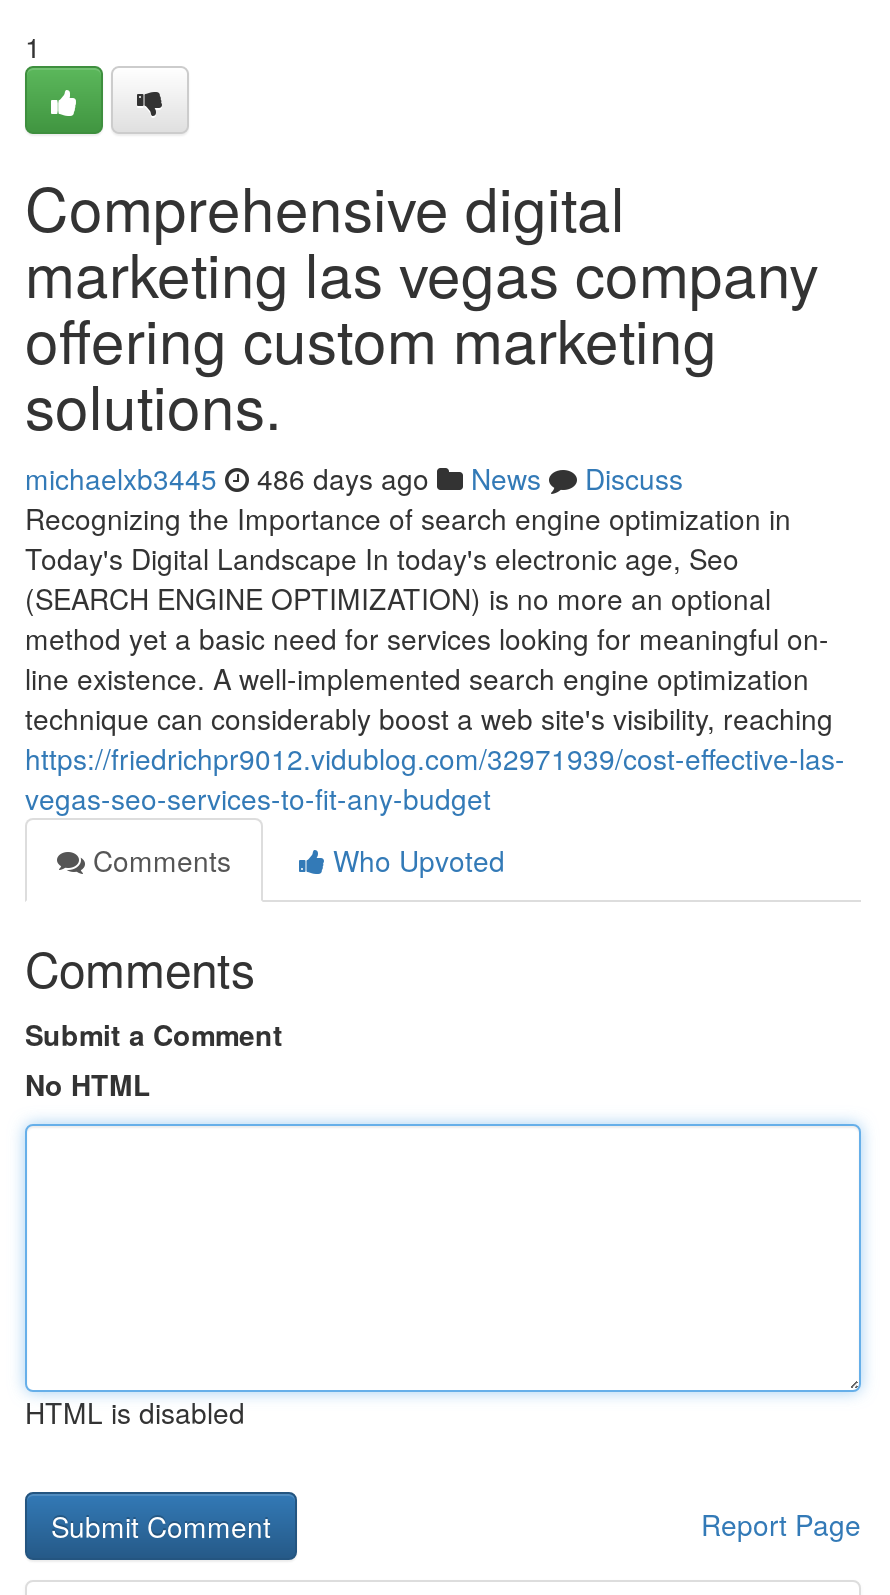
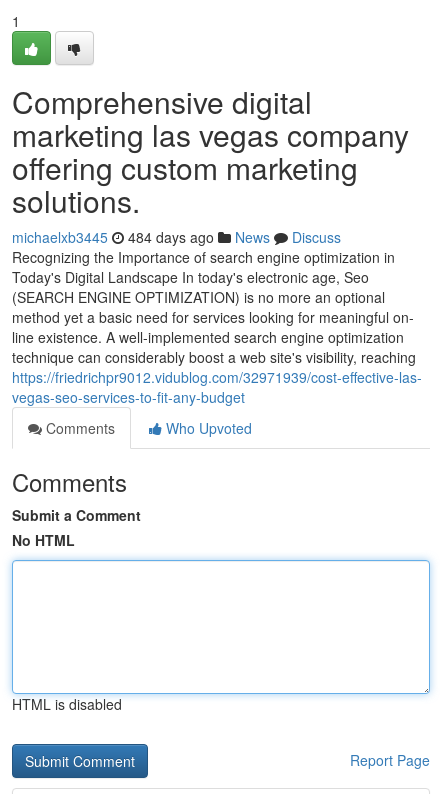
- michaelxb3445 486 days ago News Discuss
+ michaelxb3445 484 days ago News Discuss
